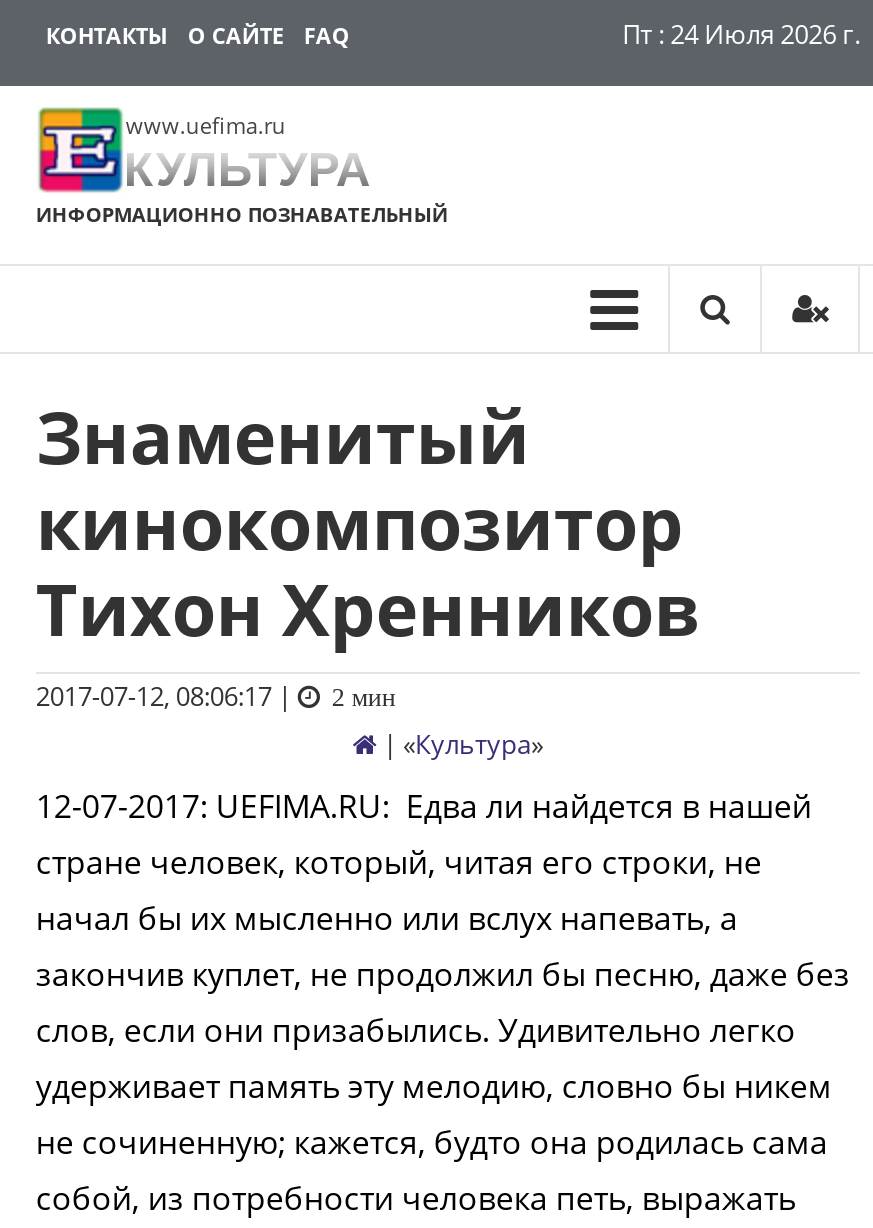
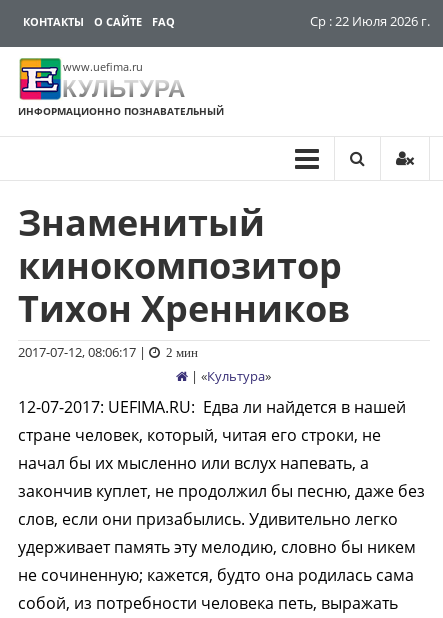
- Пт : 24 Июля 2026 г.
+ Ср : 22 Июля 2026 г.
